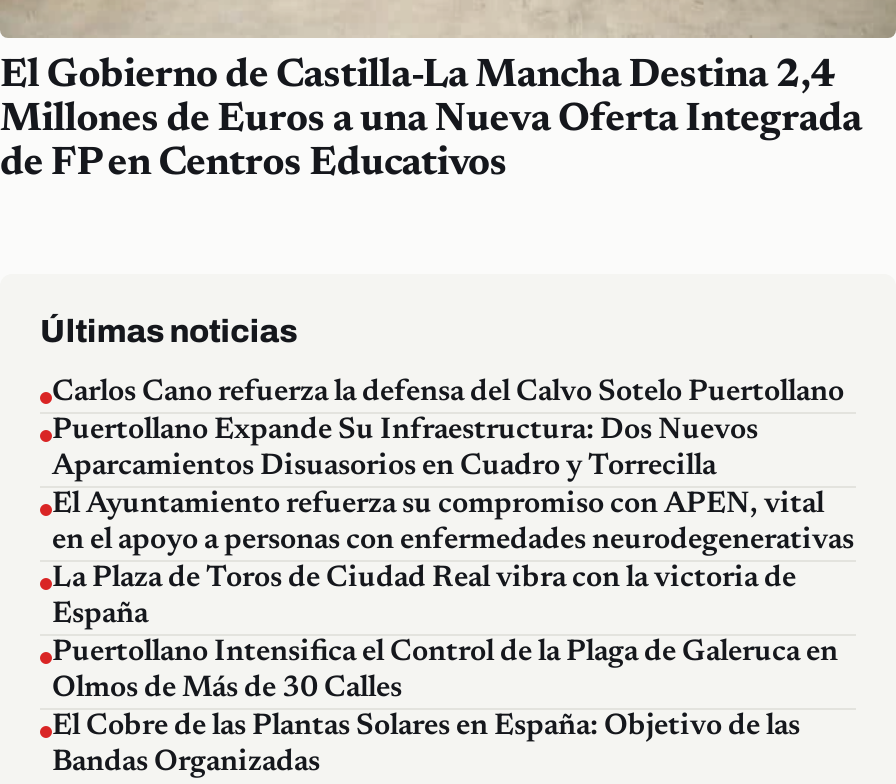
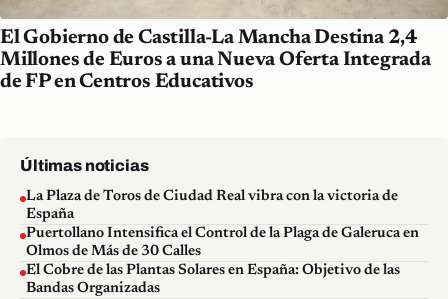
- Carlos Cano refuerza la defensa del Calvo Sotelo Puertollano
- Puertollano Expande Su Infraestructura: Dos Nuevos
- Aparcamientos Disuasorios en Cuadro y Torrecilla
- El Ayuntamiento refuerza su compromiso con APEN, vital
- en el apoyo a personas con enfermedades neurodegenerativas
